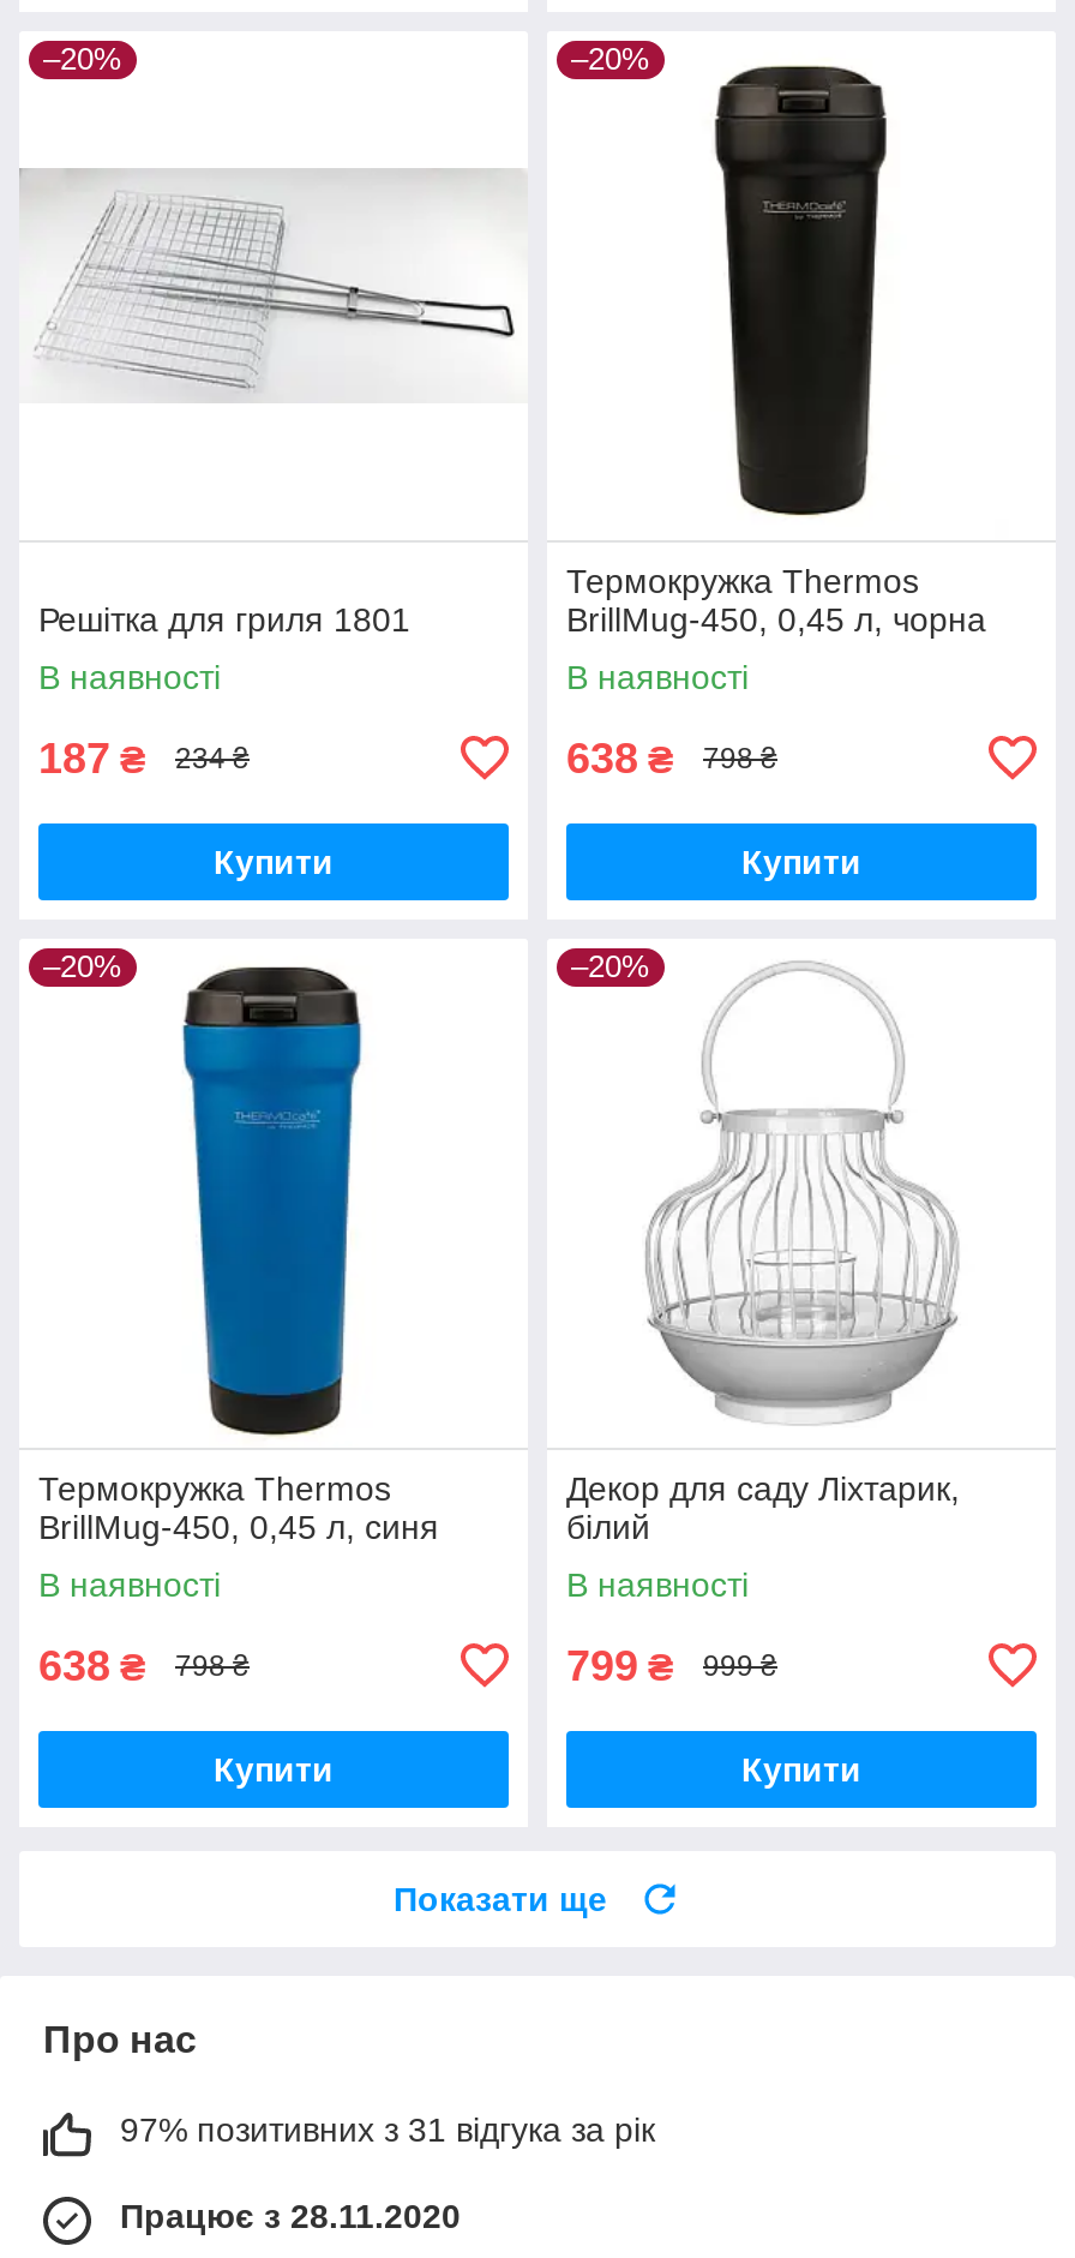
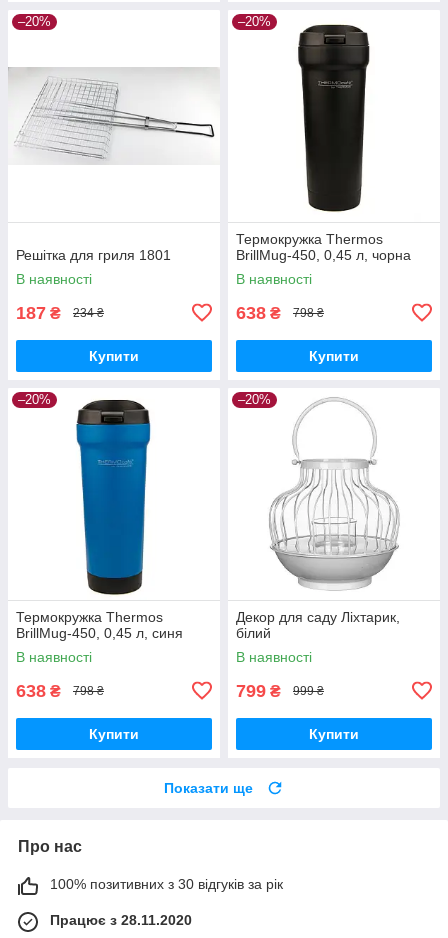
- 97% позитивних з 31 відгука за рік
+ 100% позитивних з 30 відгуків за рік
